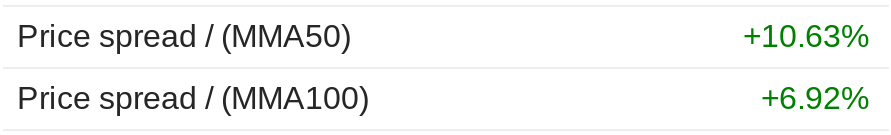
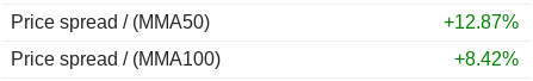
- +10.63%
+ +12.87%

- +6.92%
+ +8.42%
